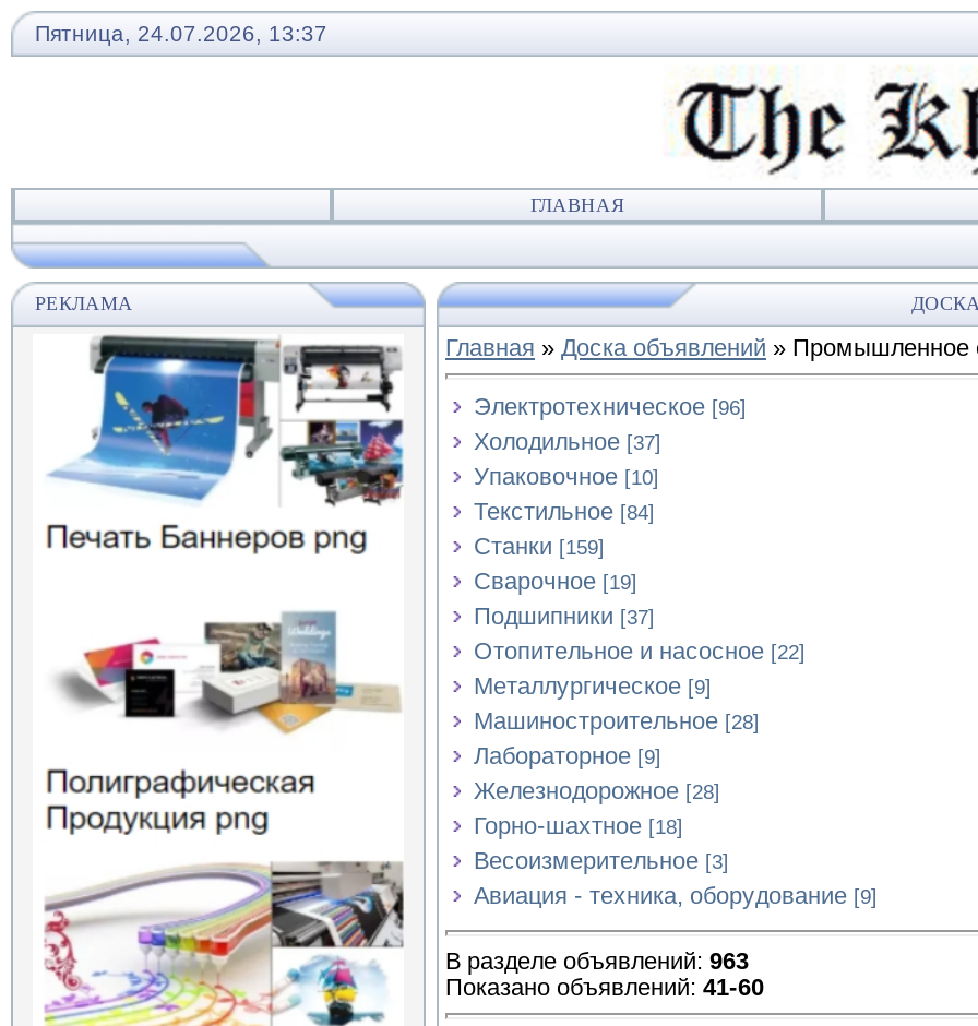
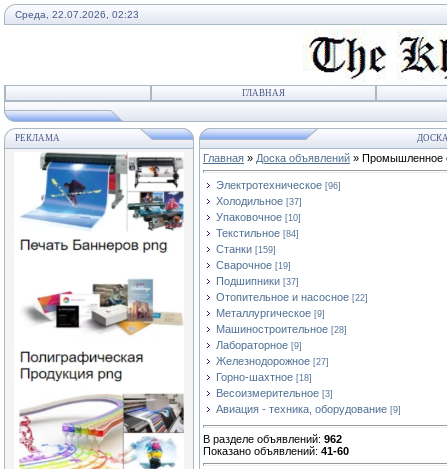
- Пятница, 24.07.2026, 13:37
+ Среда, 22.07.2026, 02:23

- Железнодорожное [28]
+ Железнодорожное [27]

- В разделе объявлений: 963
+ В разделе объявлений: 962
